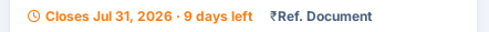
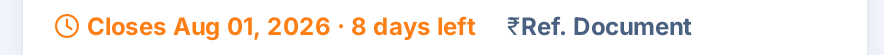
- Closes Jul 31, 2026 · 9 days left
+ Closes Aug 01, 2026 · 8 days left
